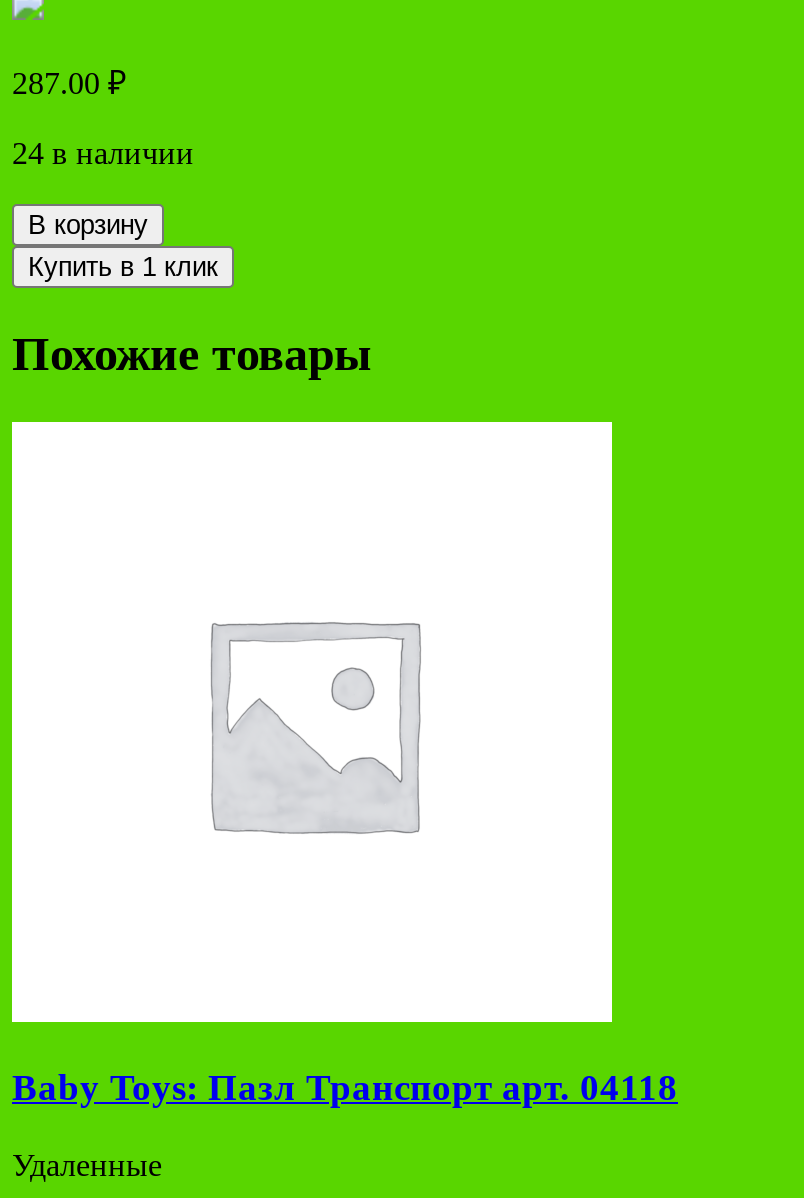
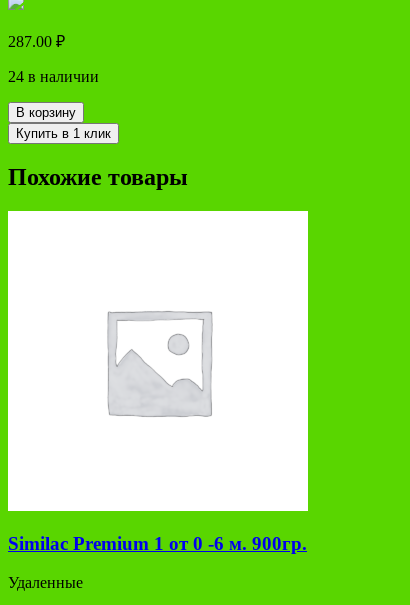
- Baby Toys: Пазл Транспорт арт. 04118
+ Similac Premium 1 от 0 -6 м. 900гр.
